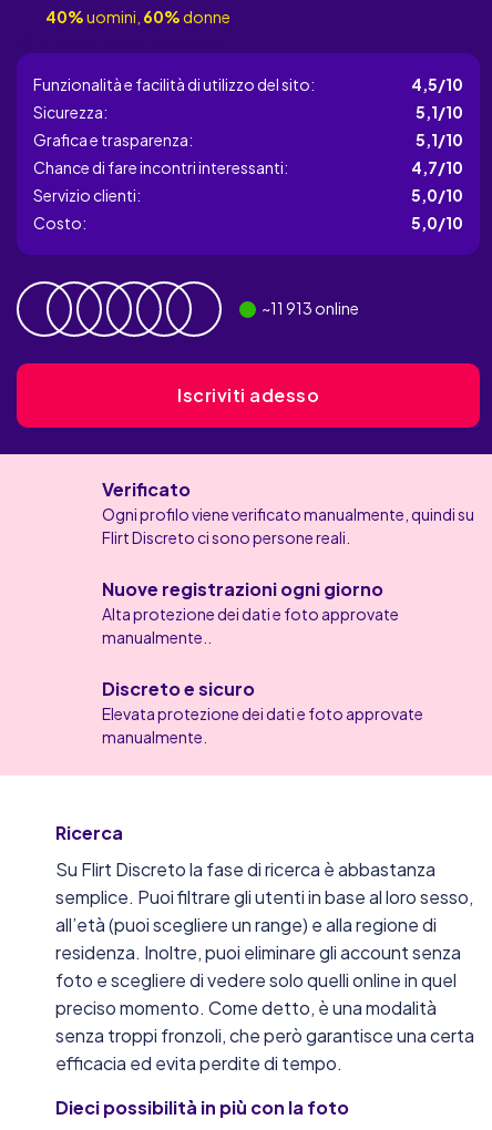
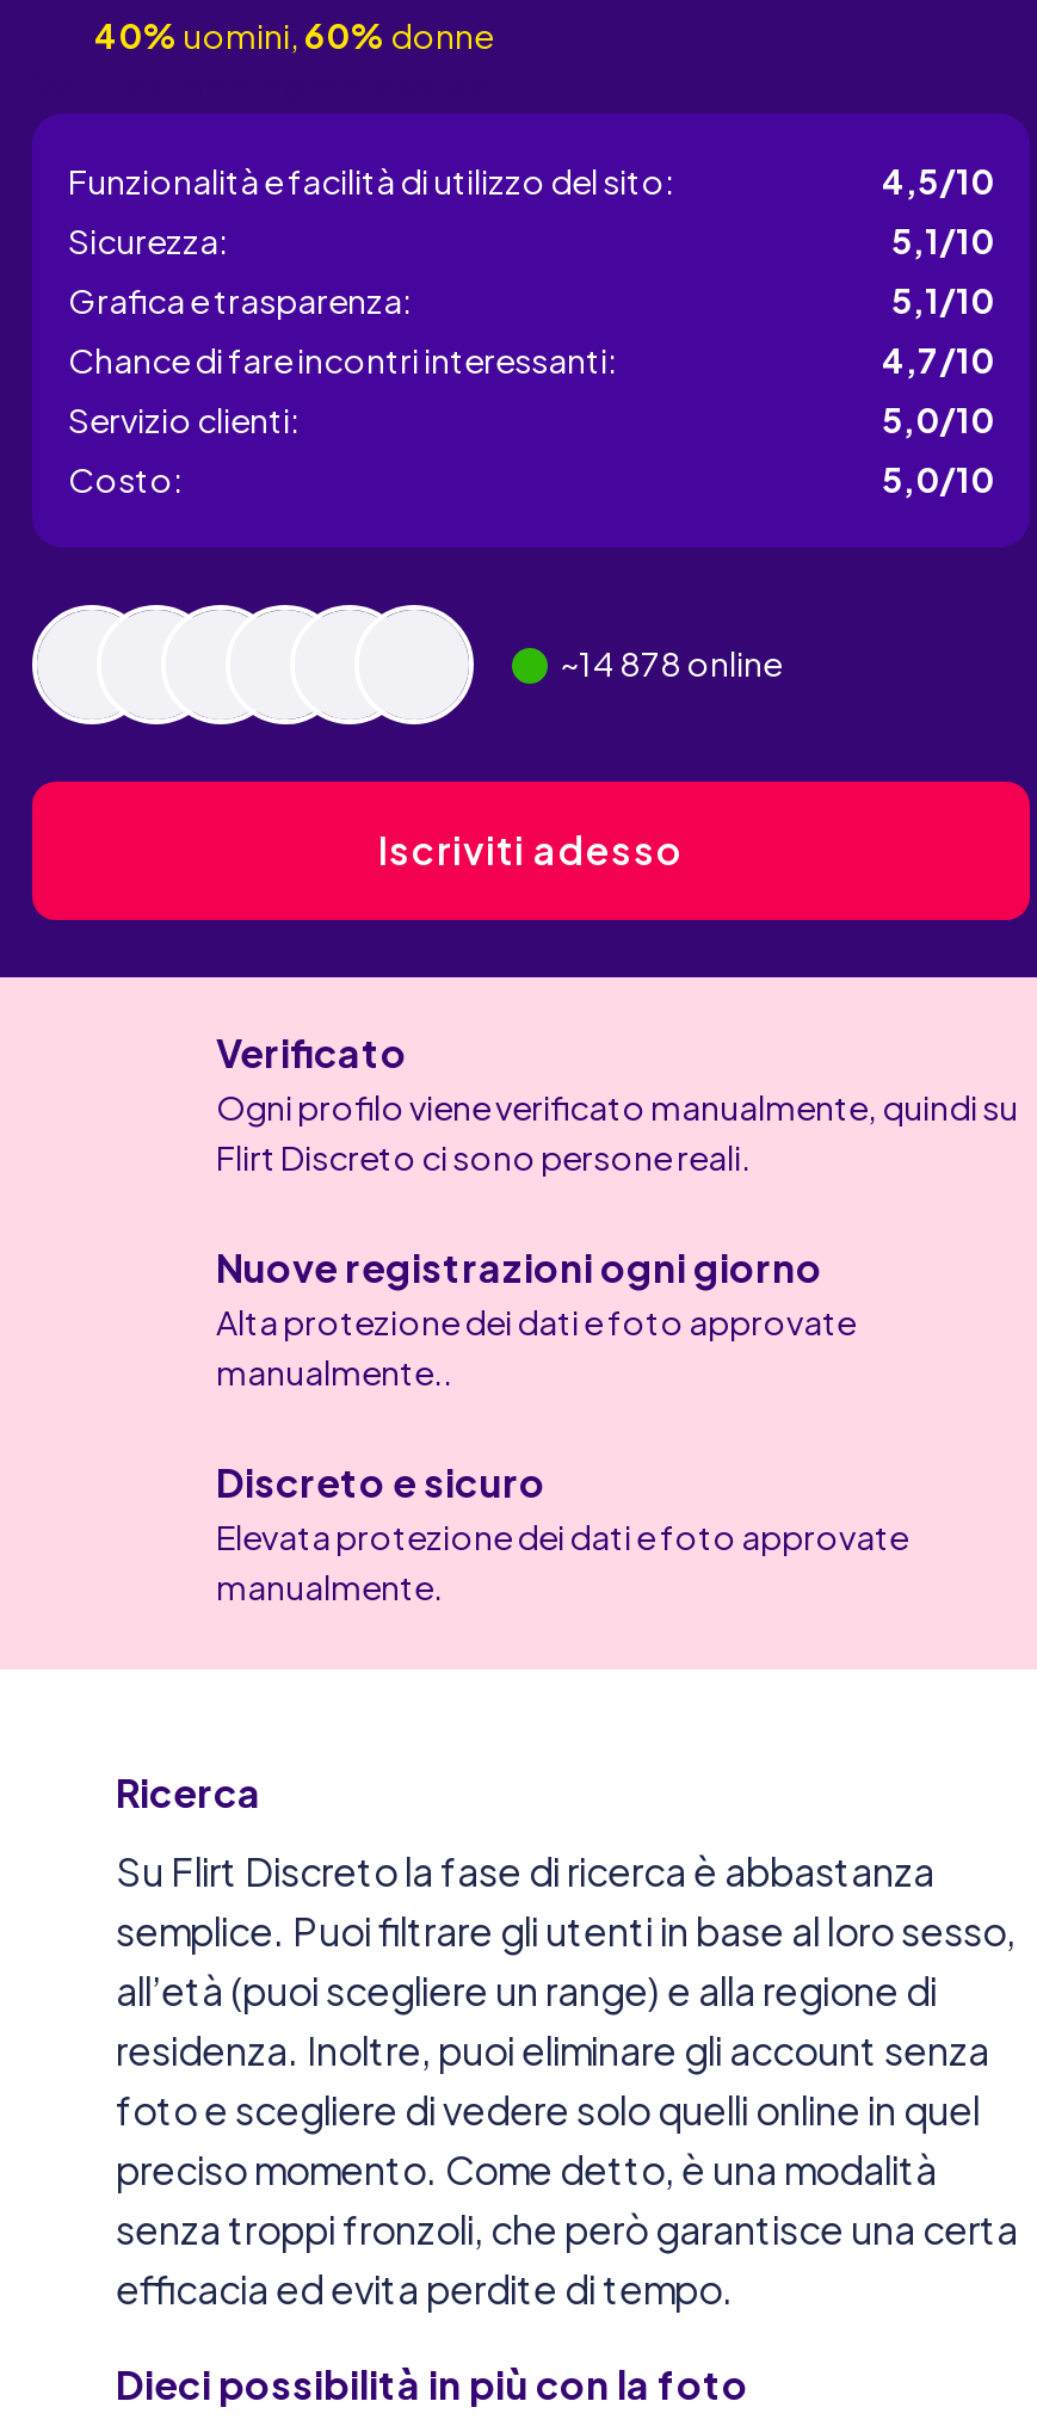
- [image]
- ~11 913 online
+ [image]
+ ~14 878 online
